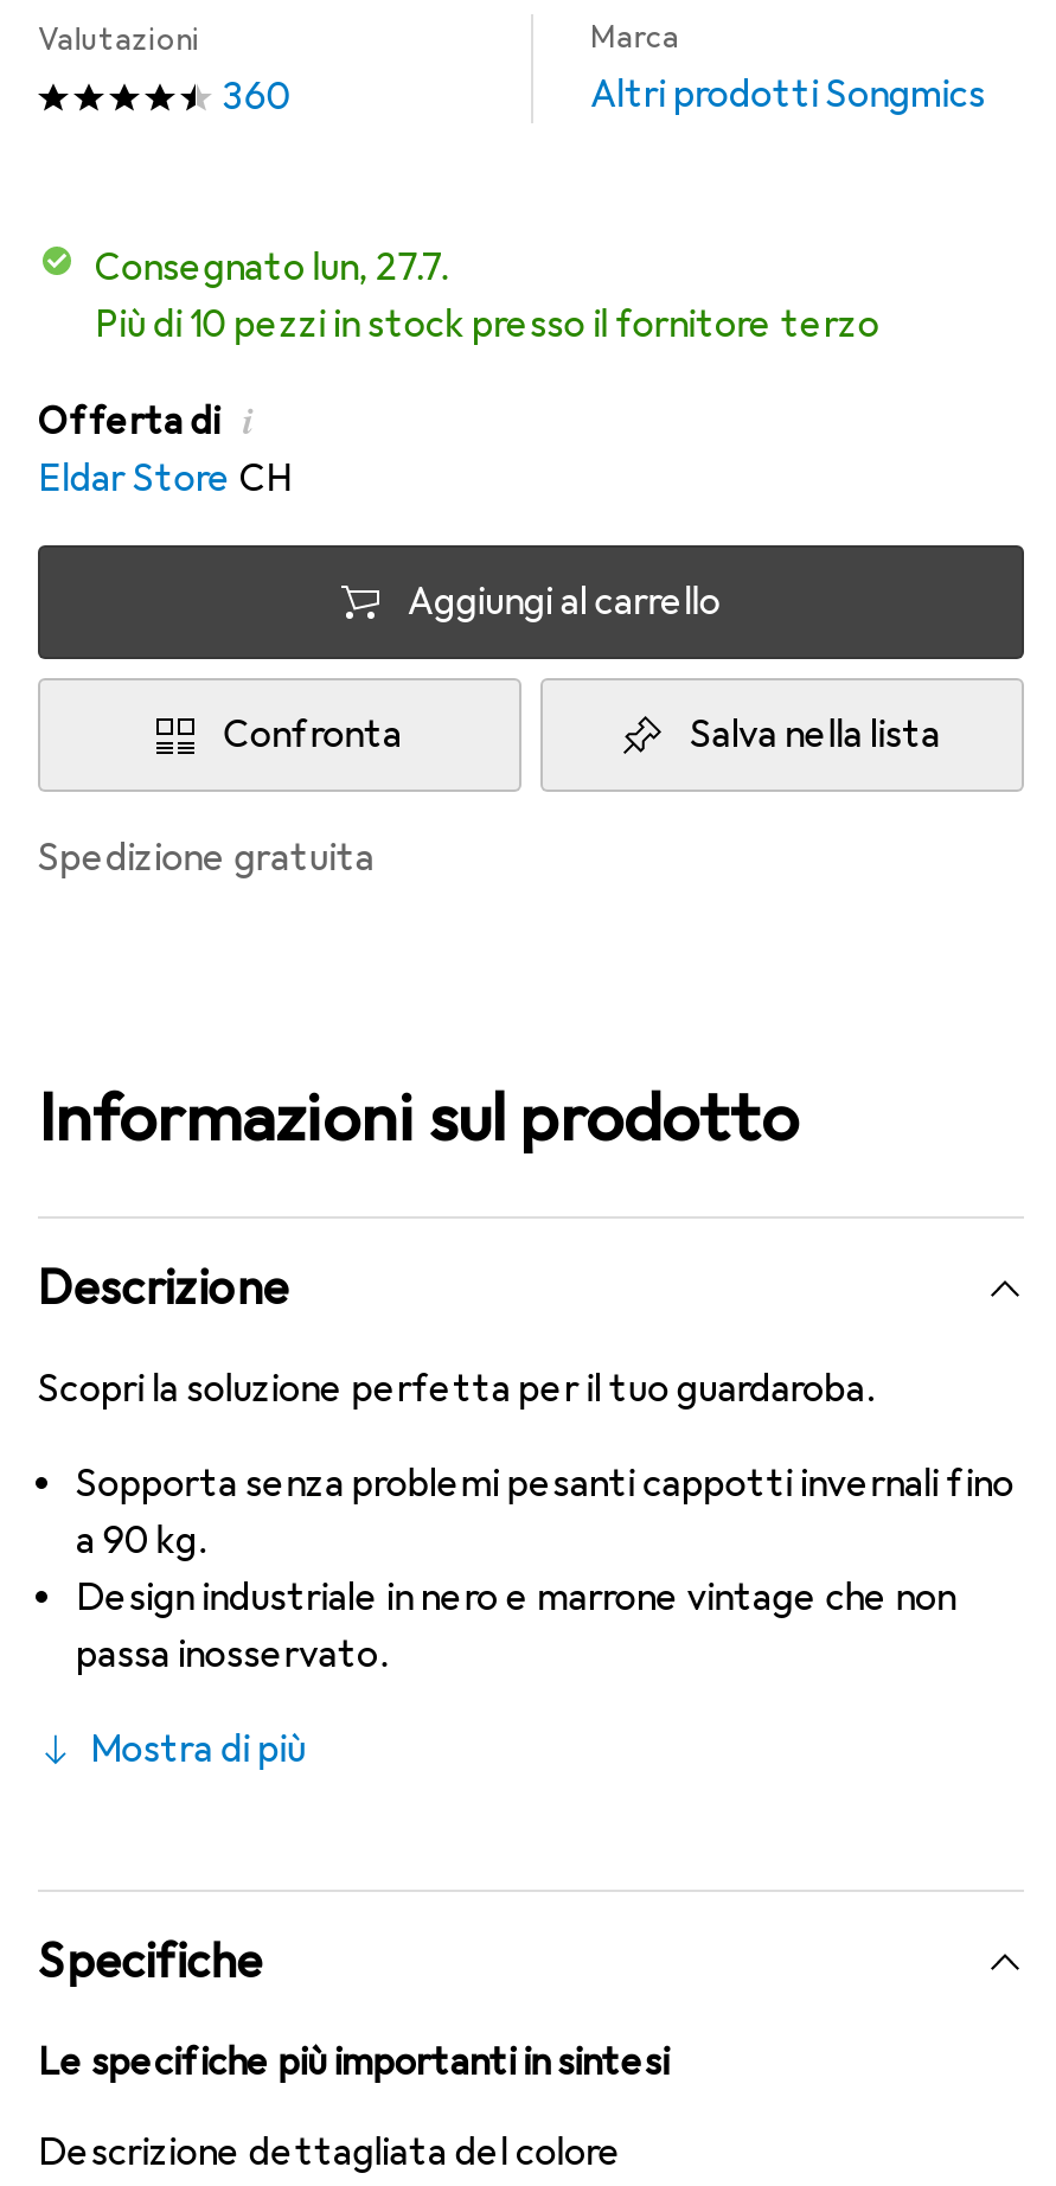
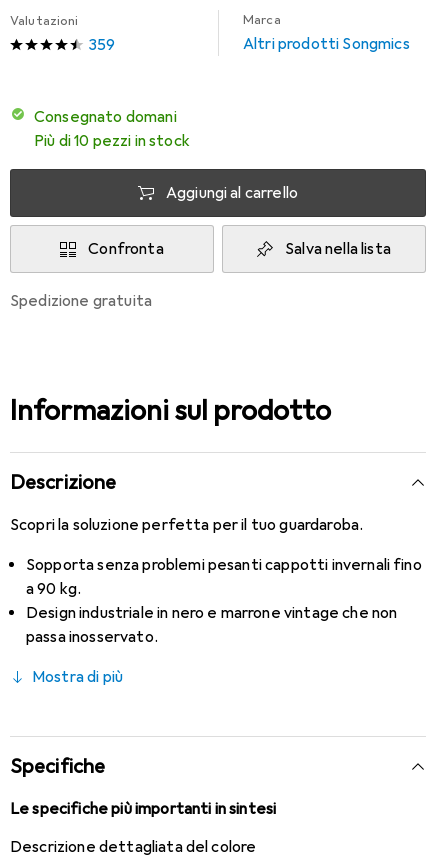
- 360
+ 359

- Consegnato lun, 27.7.
- Più di 10 pezzi in stock presso il fornitore terzo
- Offerta di i
- Eldar Store CH
+ Consegnato domani
+ Più di 10 pezzi in stock
